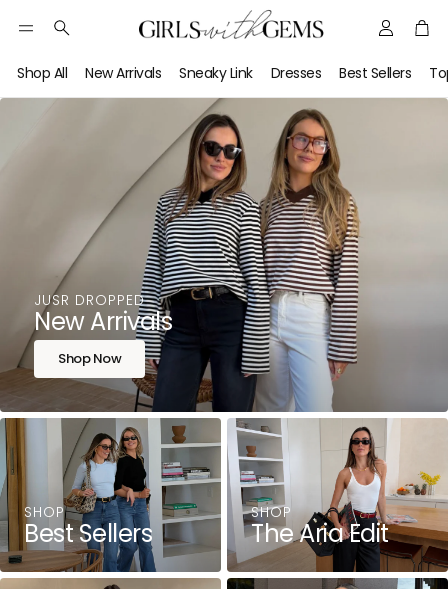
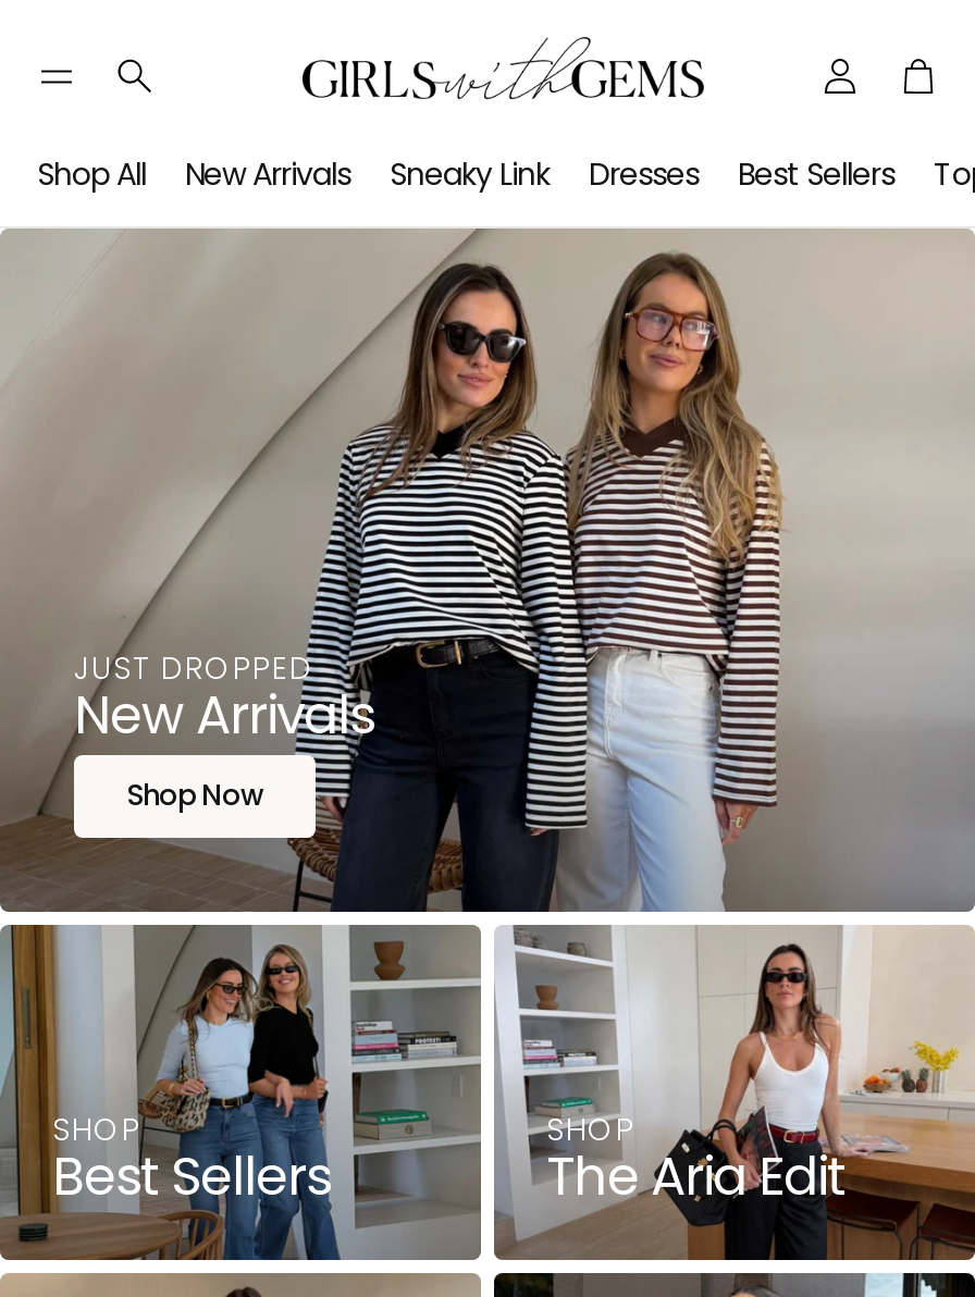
- JUSR DROPPED
+ JUST DROPPED
